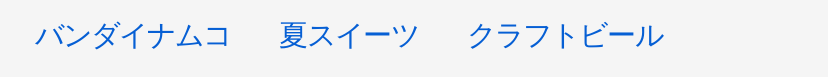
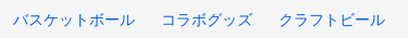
- バンダイナムコ
- 夏スイーツ
+ バスケットボール
+ コラボグッズ
